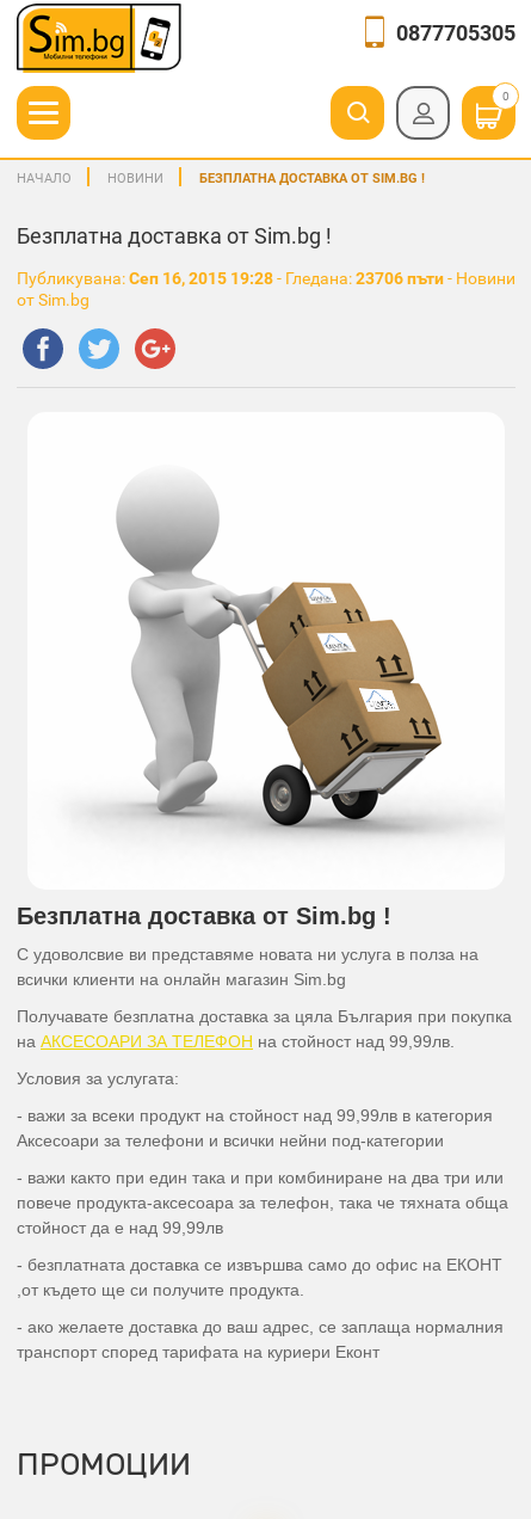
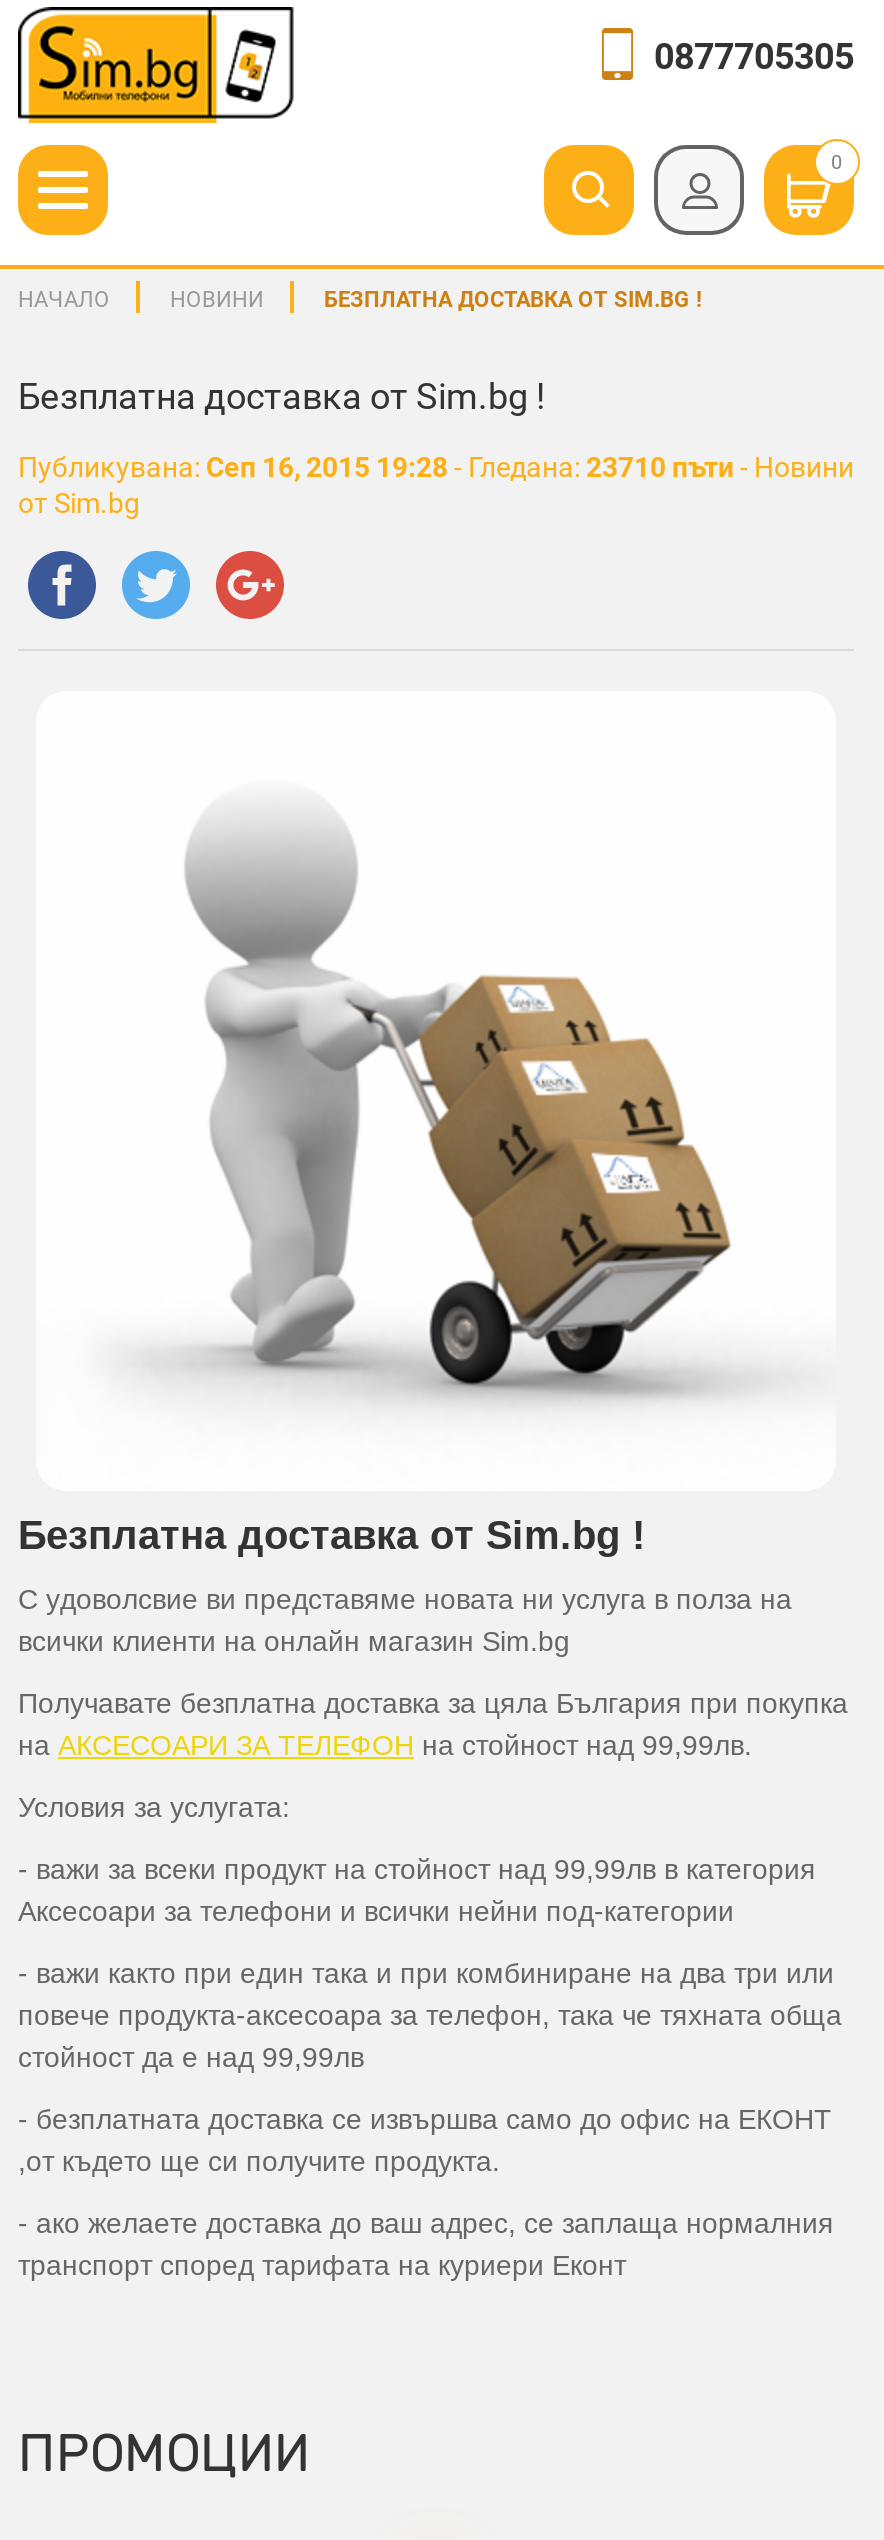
- Публикувана: Сеп 16, 2015 19:28 - Гледана: 23706 пъти - Новини
+ Публикувана: Сеп 16, 2015 19:28 - Гледана: 23710 пъти - Новини
